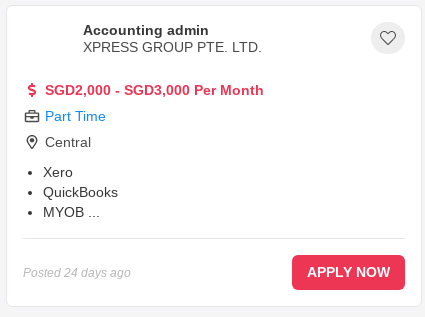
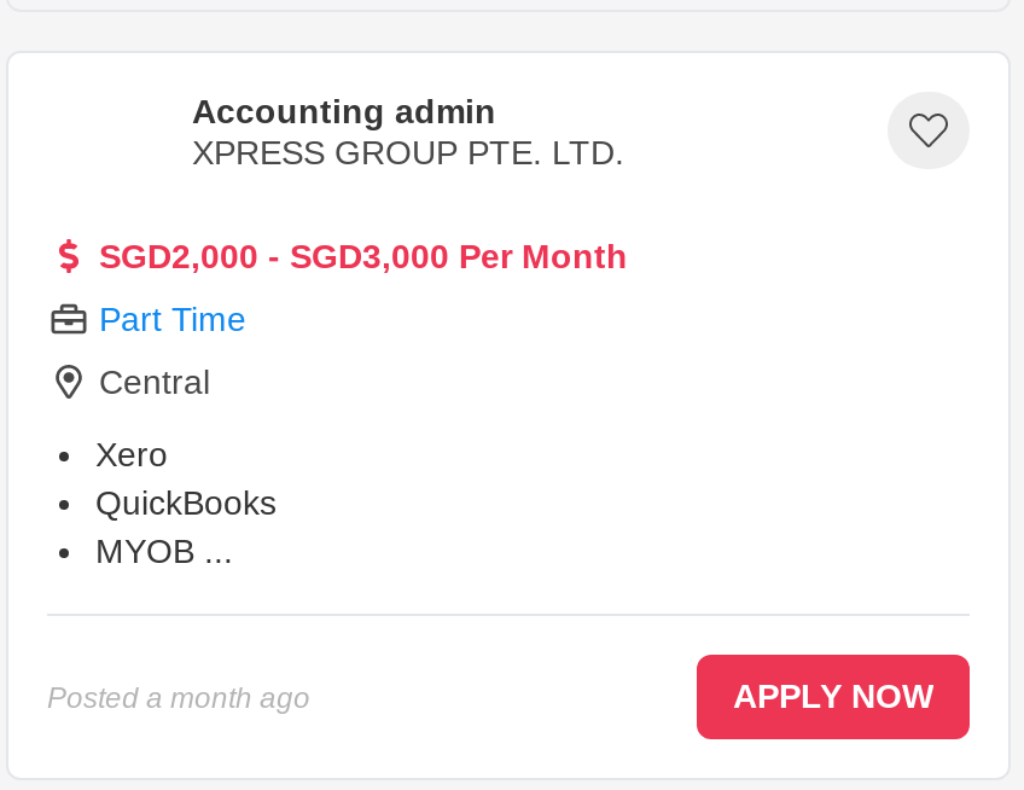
- Posted 24 days ago
+ Posted a month ago
